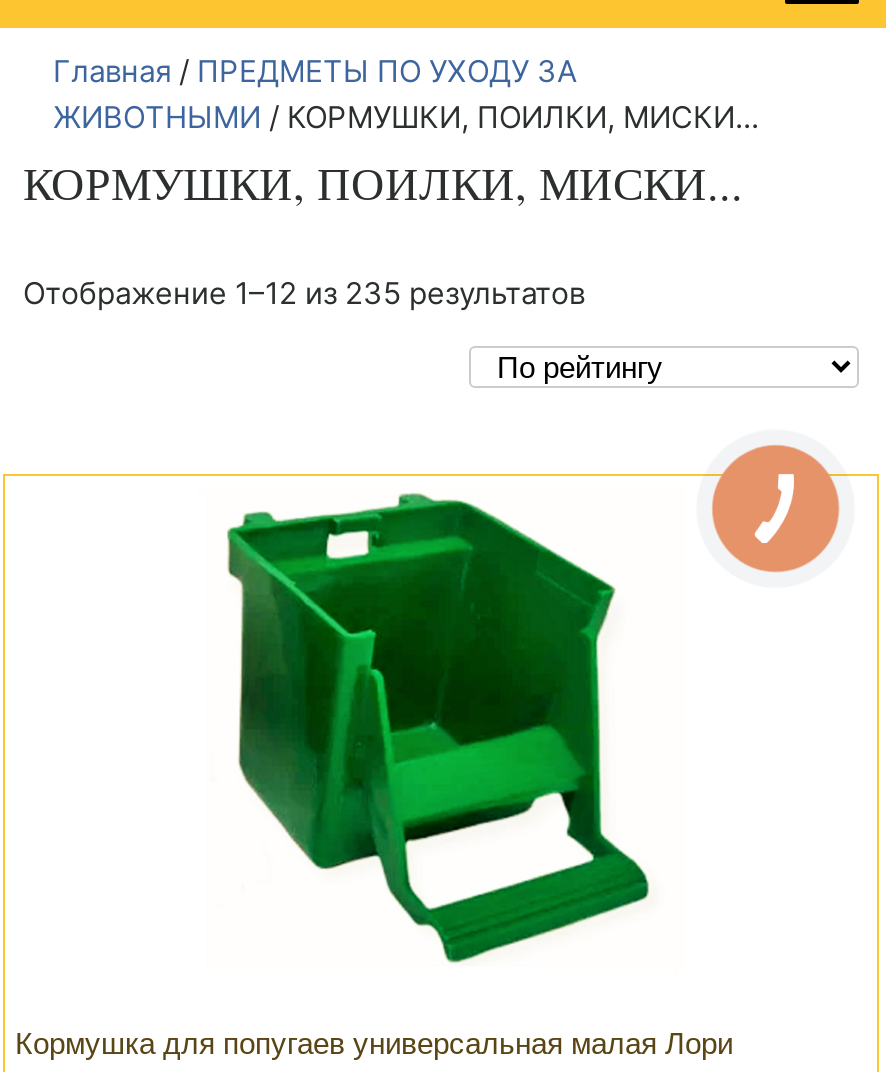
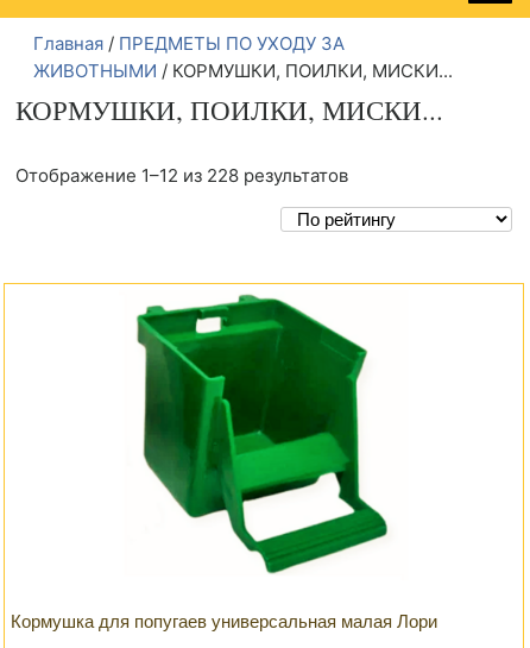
- Отображение 1–12 из 235 результатов
+ Отображение 1–12 из 228 результатов

- [image]
